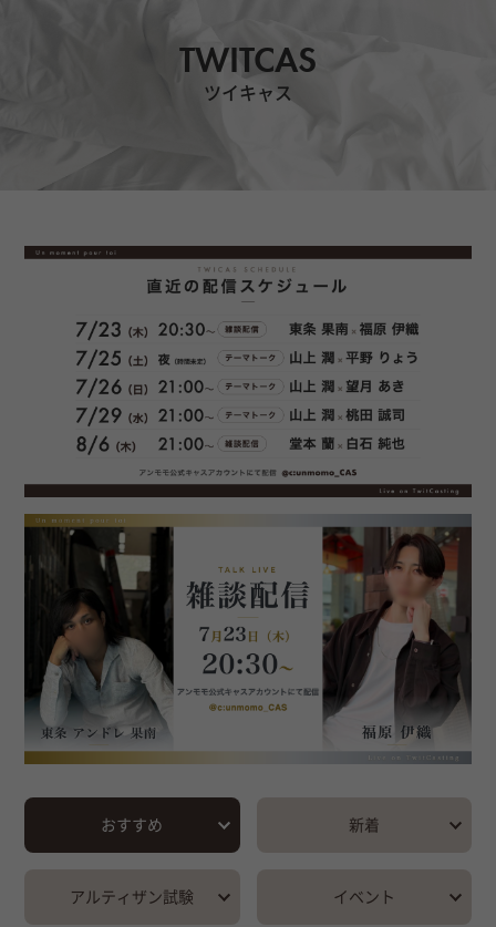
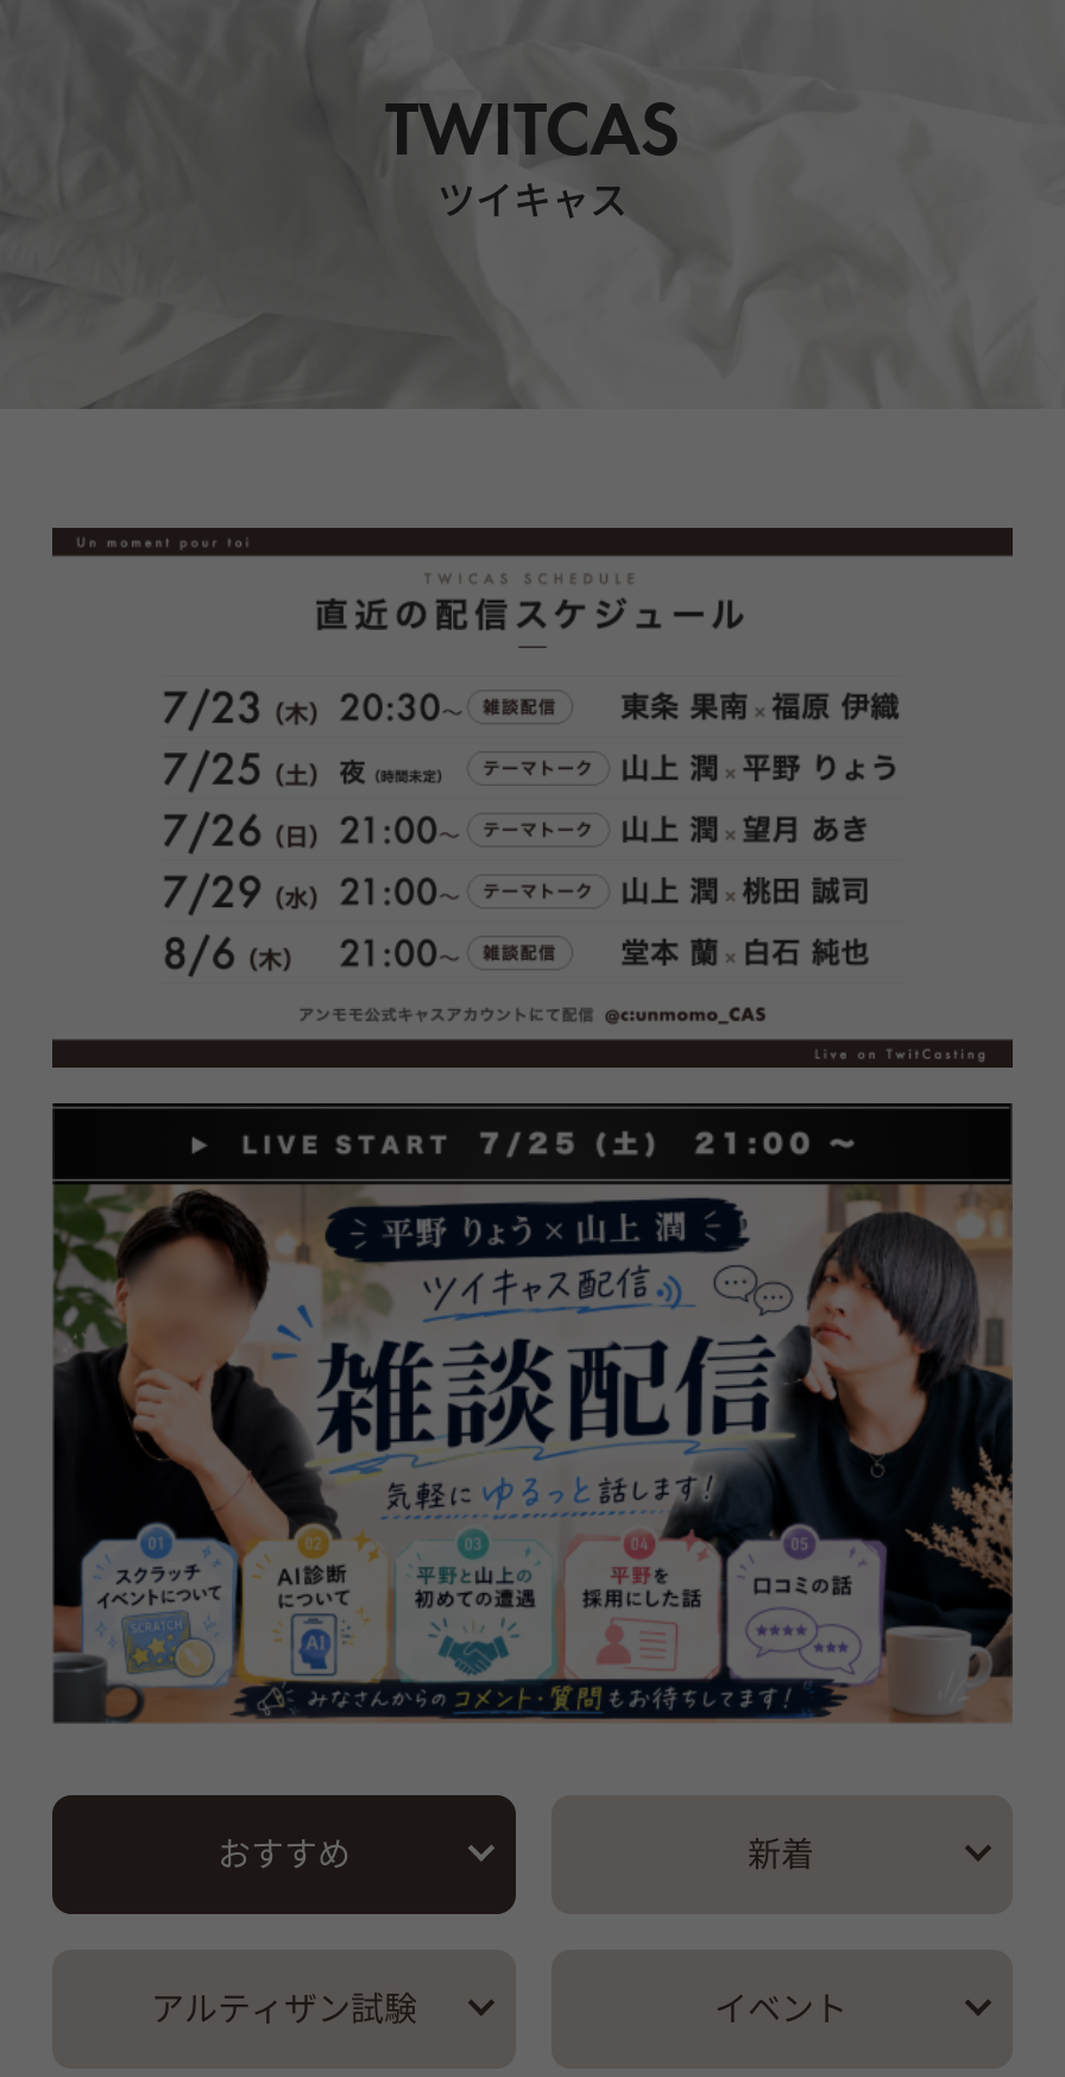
- [image]
+ [image]
